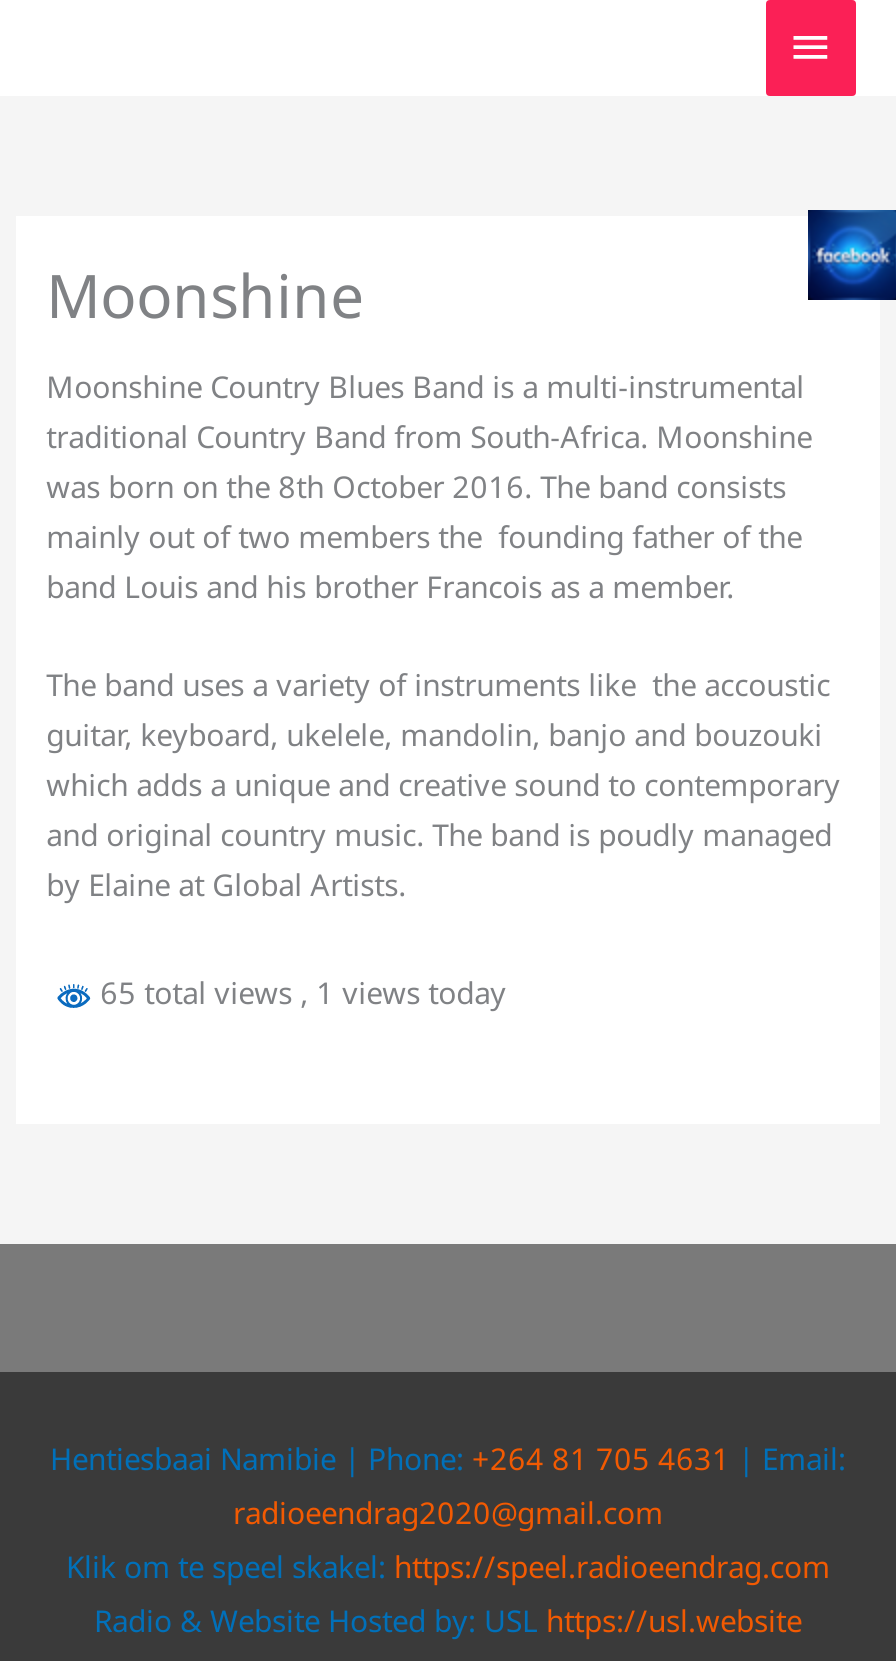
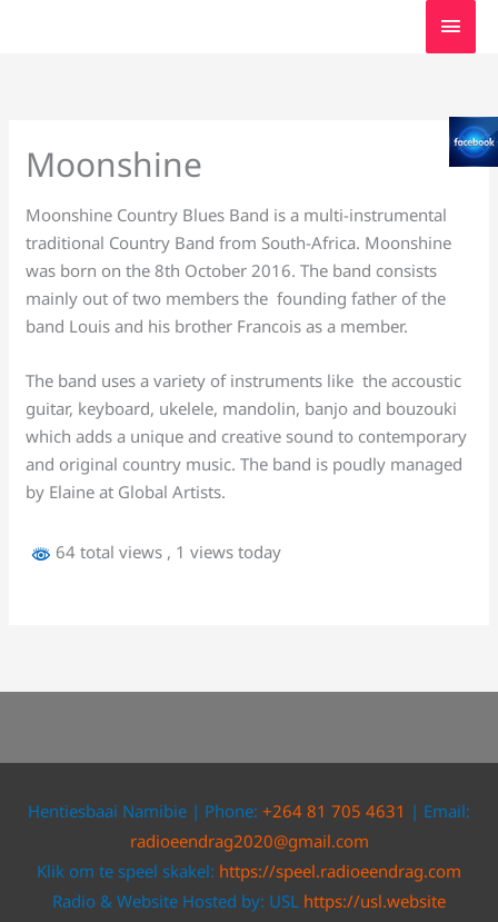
- 65 total views, 1 views today
+ 64 total views, 1 views today
